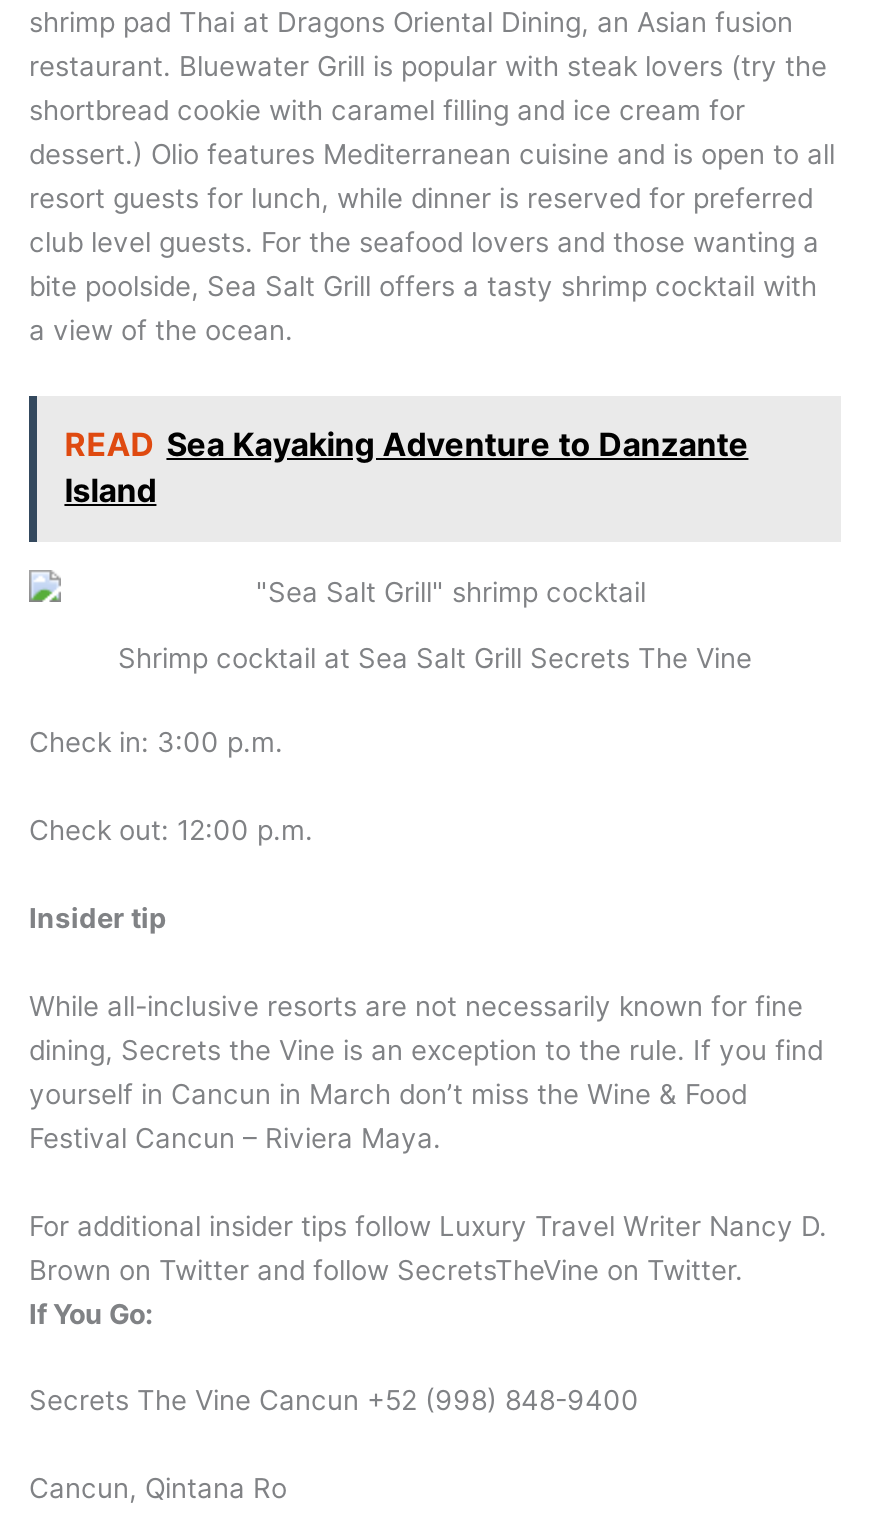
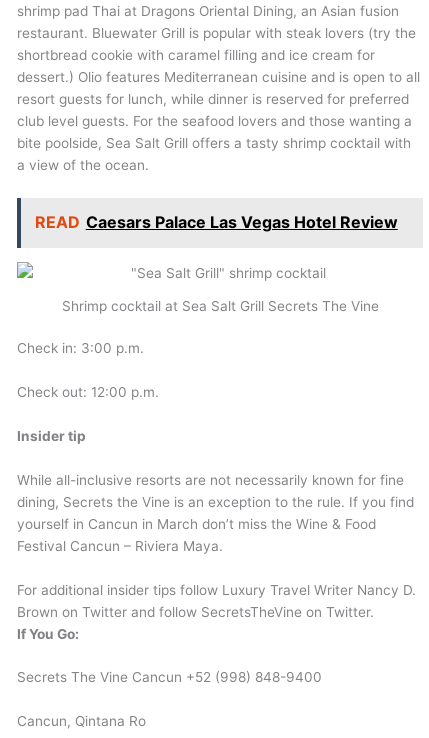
- READ Sea Kayaking Adventure to Danzante
- Island
+ READ Caesars Palace Las Vegas Hotel Review
